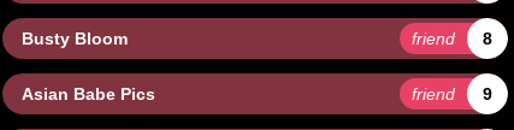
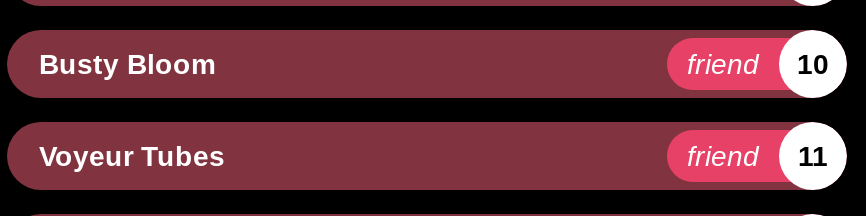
- friend 8
+ friend 10

- Asian Babe Pics
+ Voyeur Tubes

- friend 9
+ friend 11
